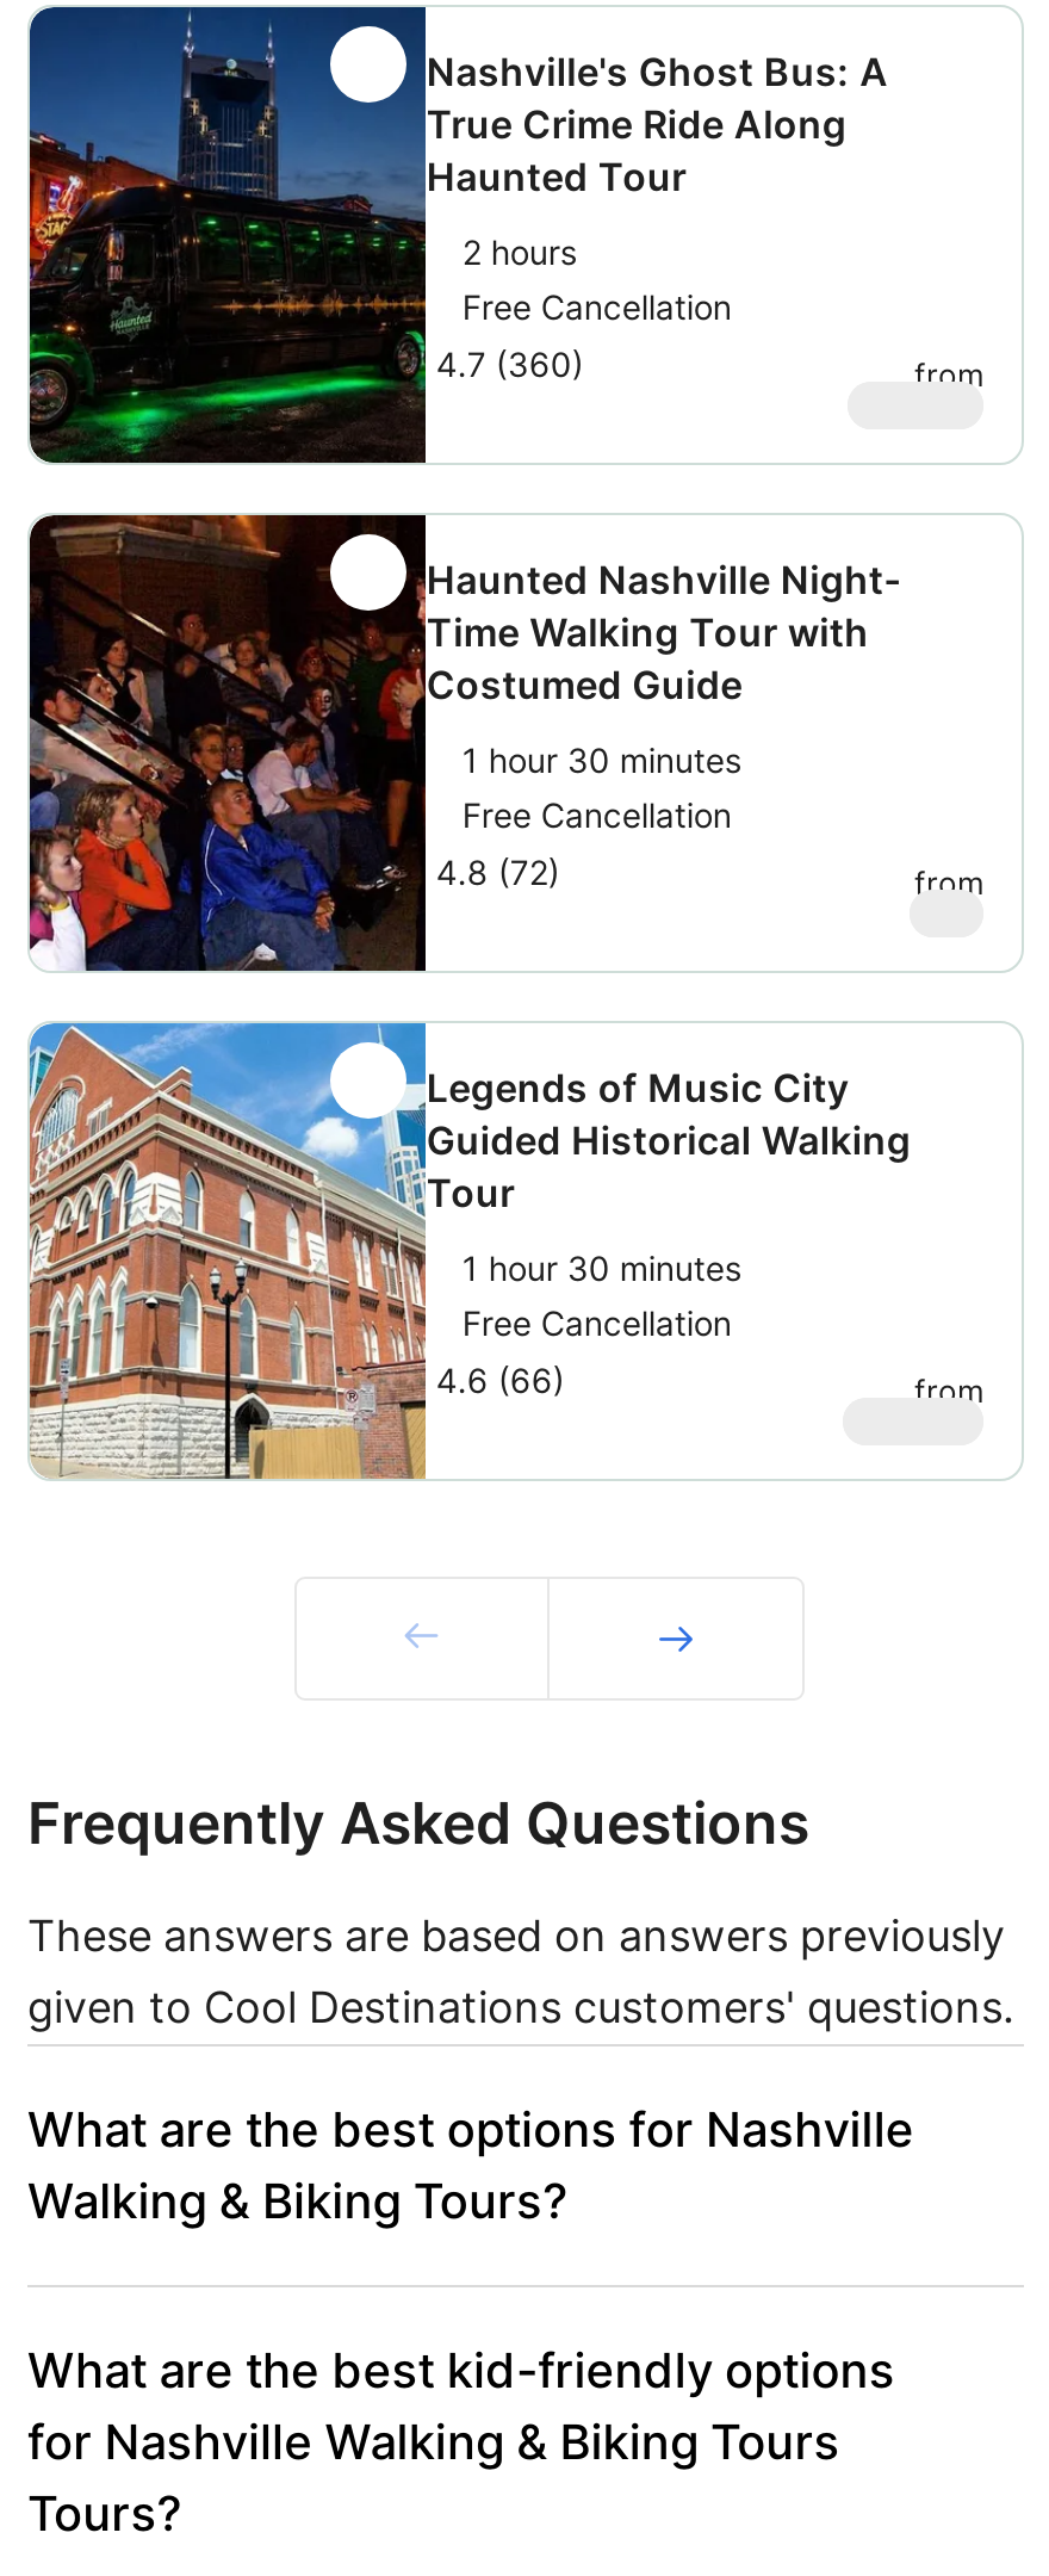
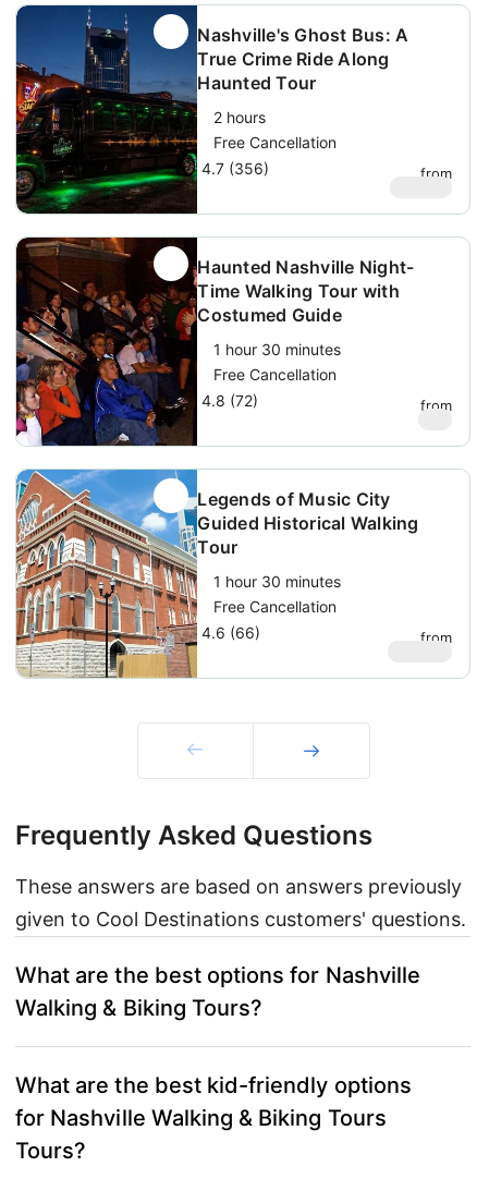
- 4.7 (360)
+ 4.7 (356)
